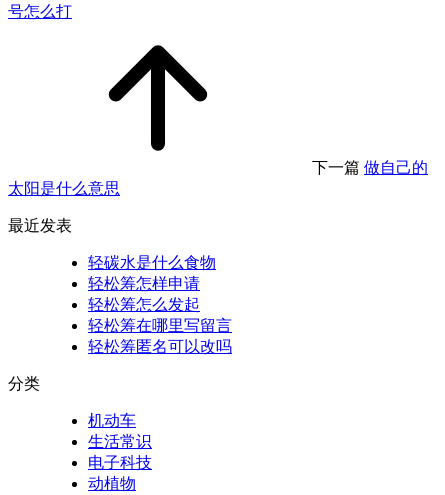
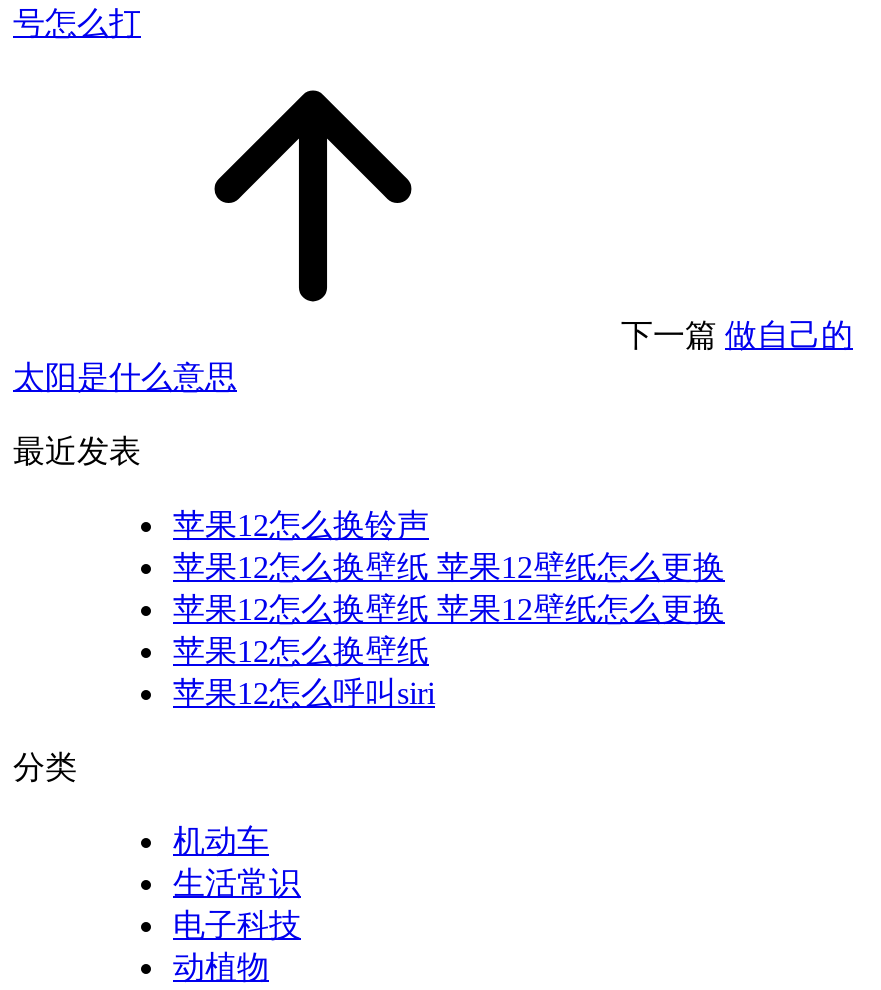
- 轻碳水是什么食物
- 轻松筹怎样申请
- 轻松筹怎么发起
- 轻松筹在哪里写留言
- 轻松筹匿名可以改吗
+ 苹果12怎么换铃声
+ 苹果12怎么换壁纸 苹果12壁纸怎么更换
+ 苹果12怎么换壁纸 苹果12壁纸怎么更换
+ 苹果12怎么换壁纸
+ 苹果12怎么呼叫siri
